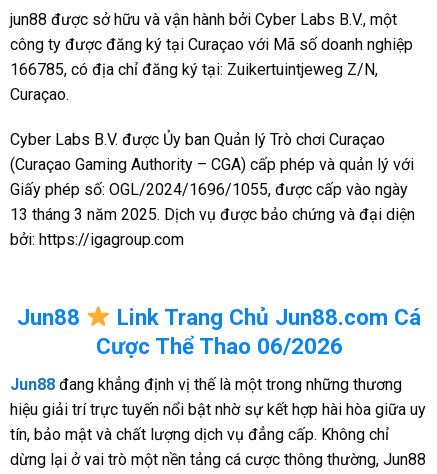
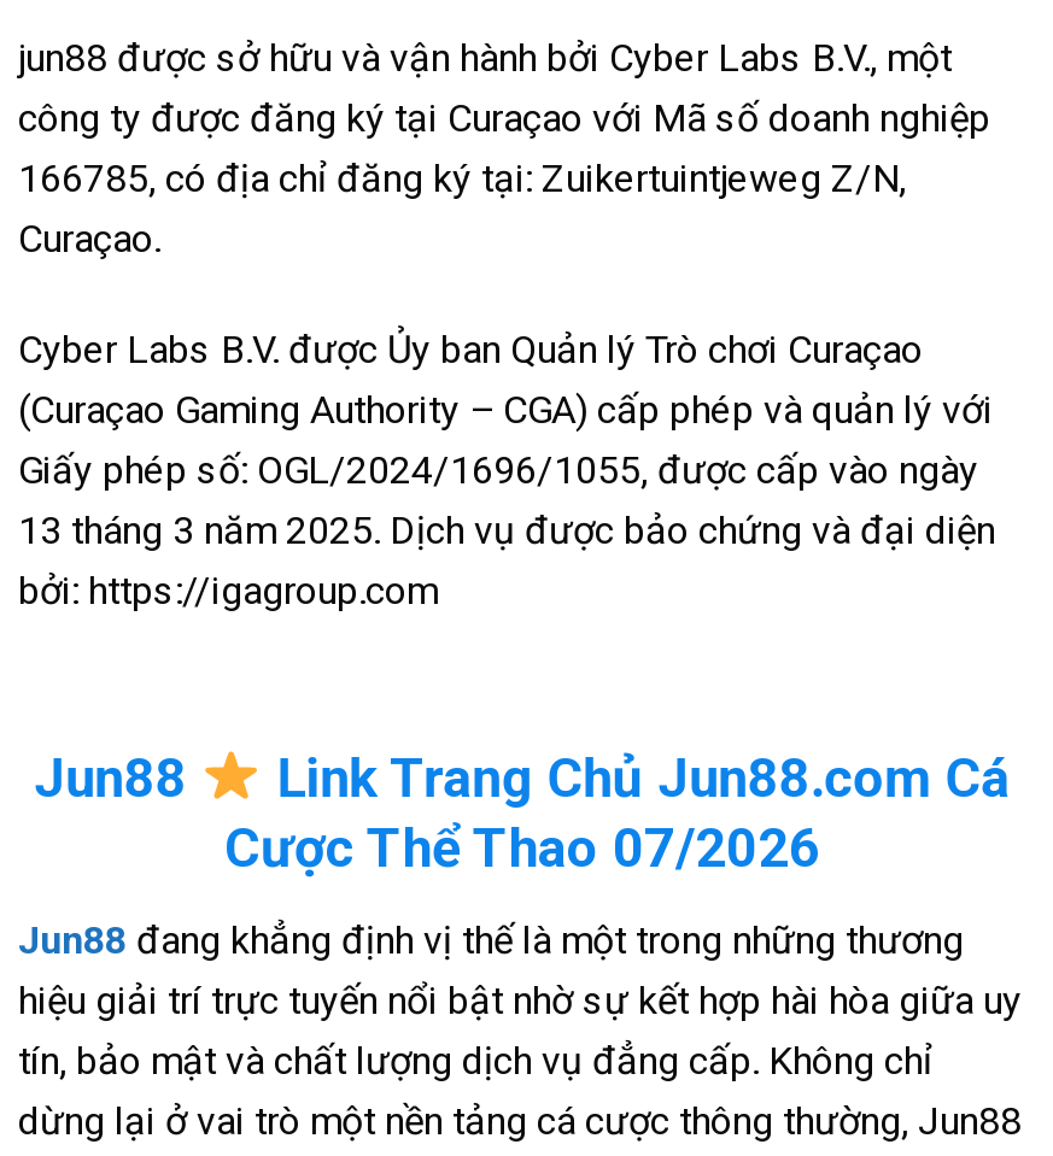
- Cược Thể Thao 06/2026
+ Cược Thể Thao 07/2026
